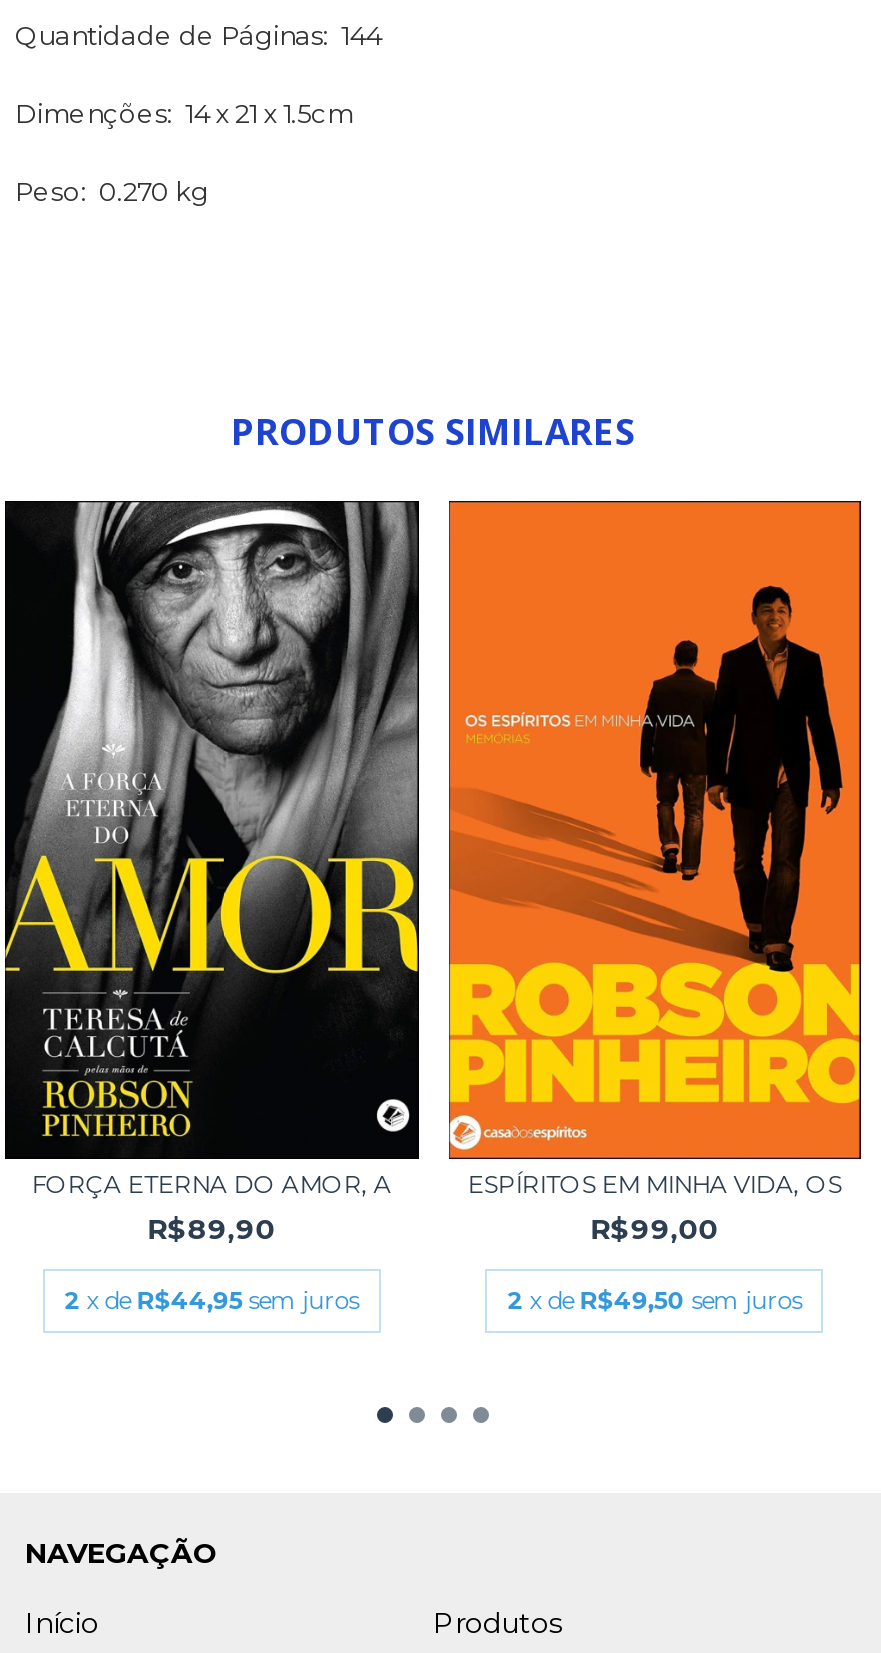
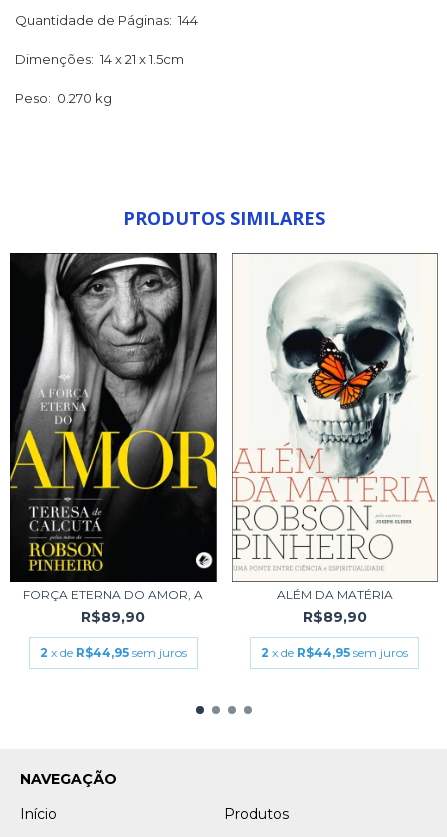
- [image]
- ESPÍRITOS EM MINHA VIDA, OS
- R$99,00
+ [image]
+ ALÉM DA MATÉRIA
+ R$89,90

- 2 x de R$49,50 sem juros
+ 2 x de R$44,95 sem juros
